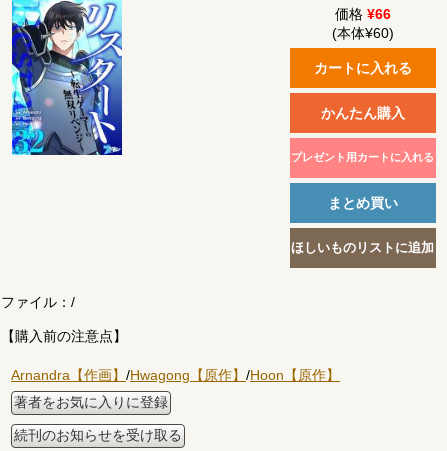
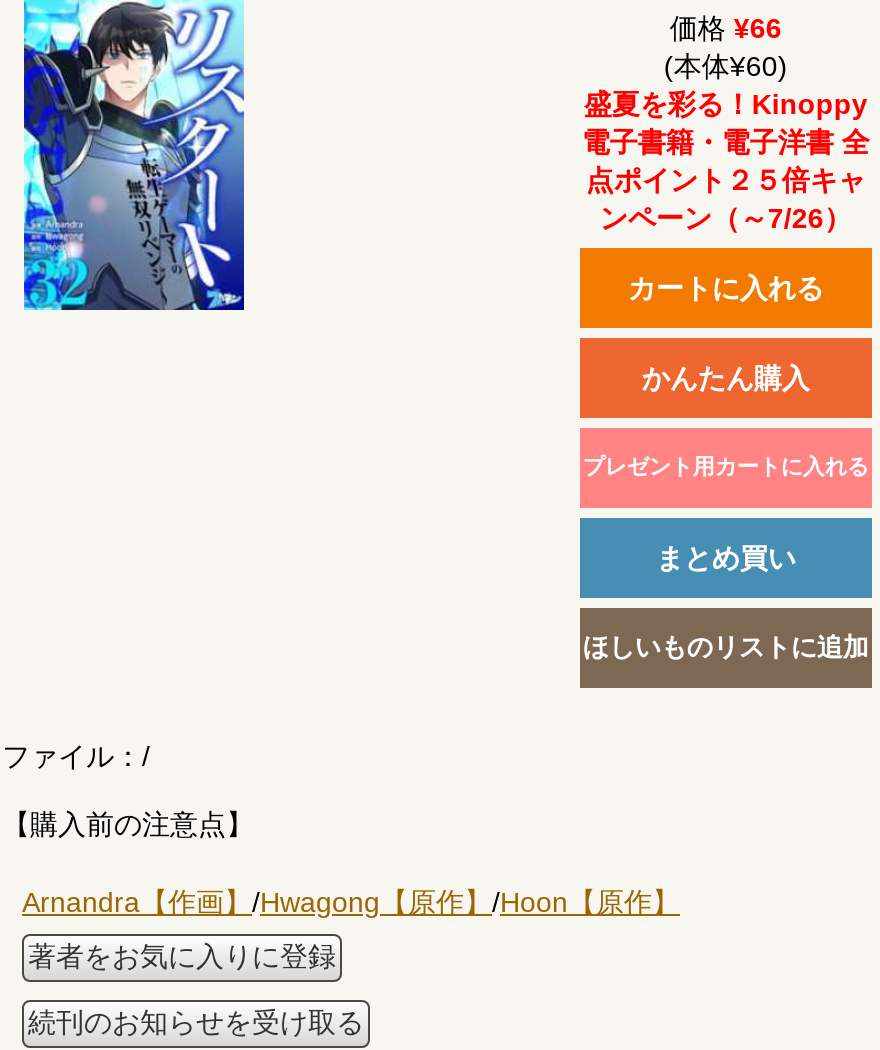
+ 盛夏を彩る！Kinoppy
+ 電子書籍・電子洋書 全
+ 点ポイント２５倍キャ
+ ンペーン（～7/26）
